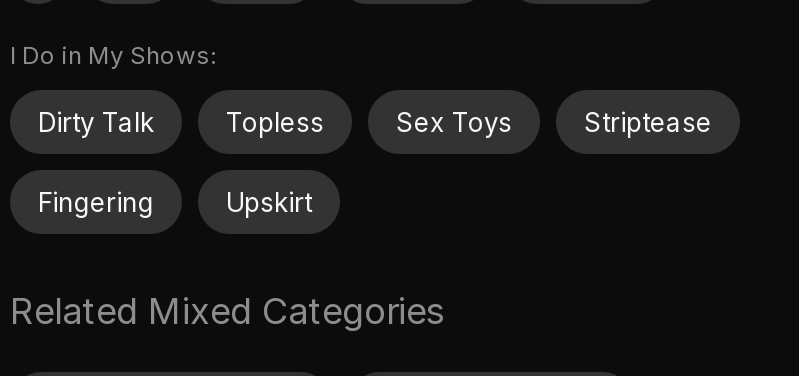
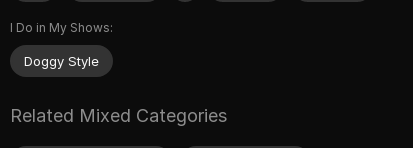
- Dirty Talk
- Topless
- Sex Toys
- Striptease
- Fingering
- Upskirt
+ Doggy Style
